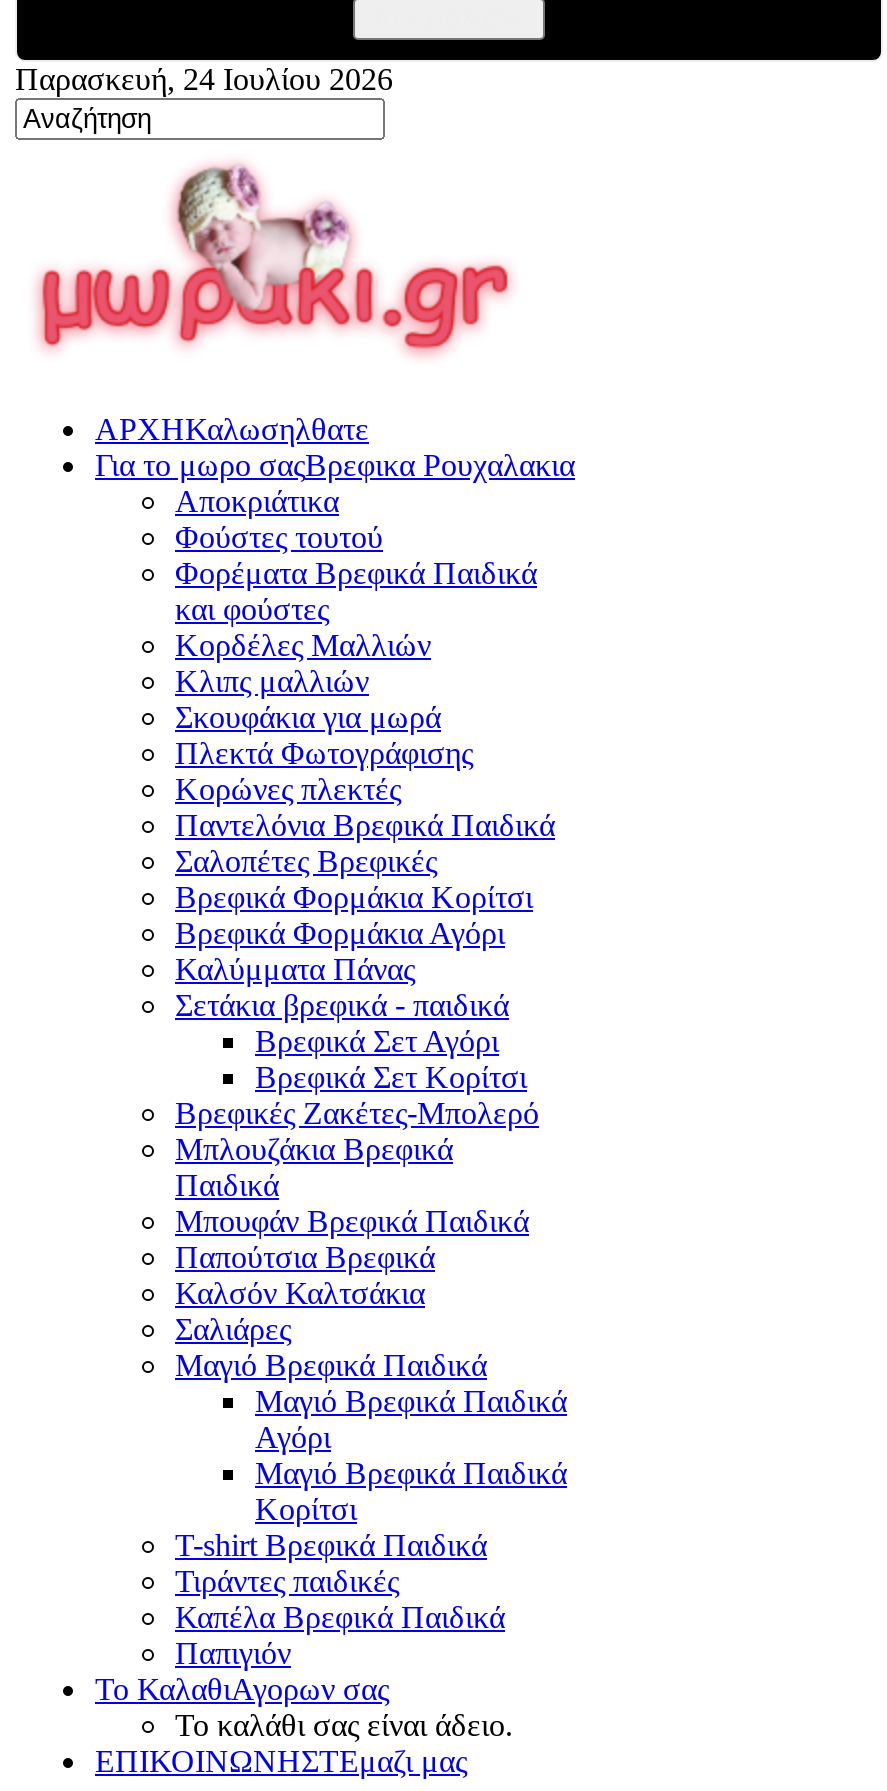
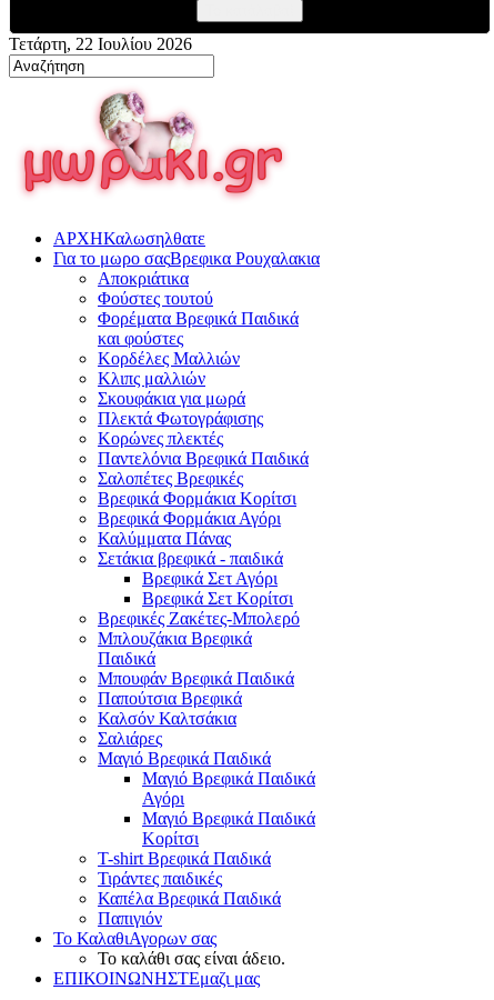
- Παρασκευή, 24 Ιουλίου 2026
+ Τετάρτη, 22 Ιουλίου 2026
